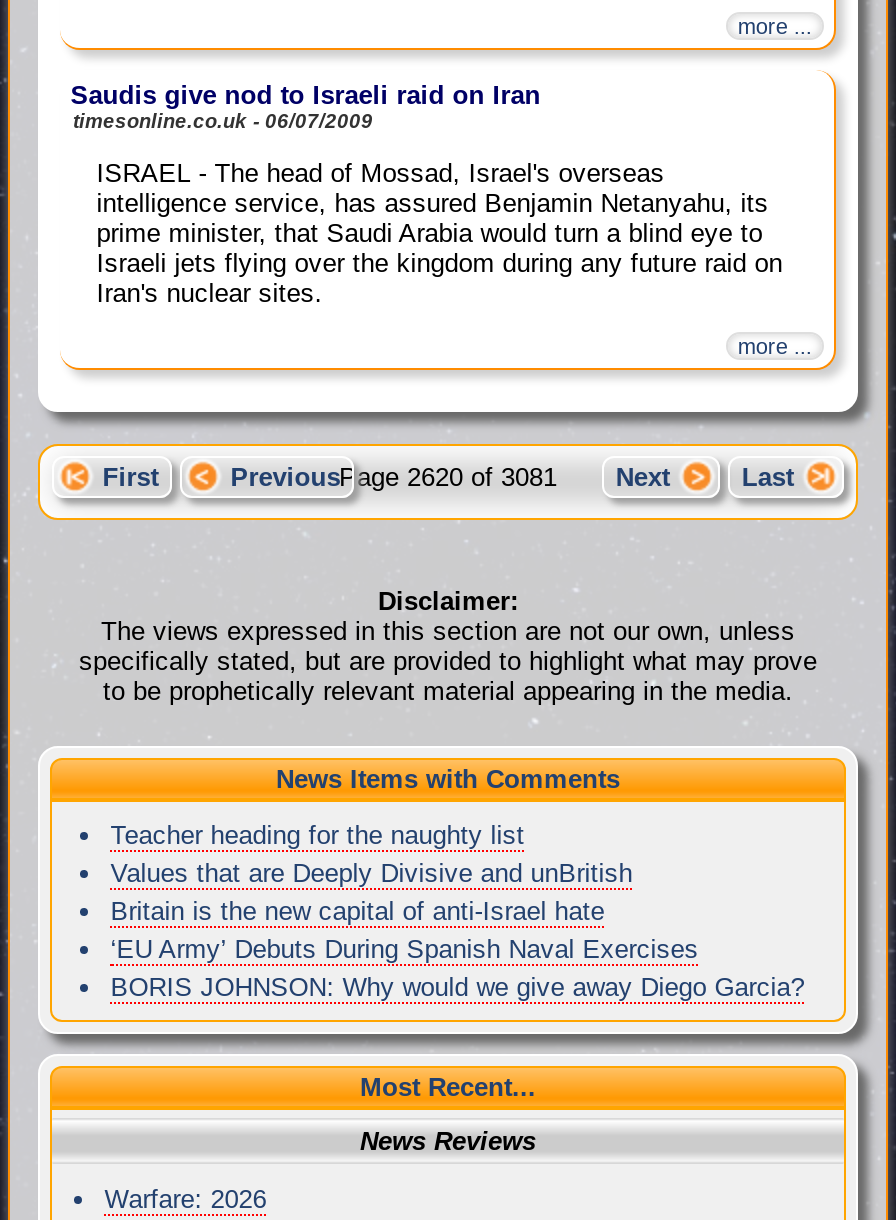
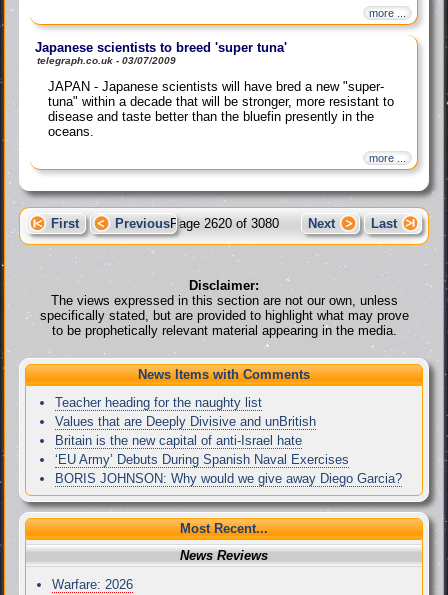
- Saudis give nod to Israeli raid on Iran
- timesonline.co.uk - 06/07/2009
+ Japanese scientists to breed 'super tuna'
+ telegraph.co.uk - 03/07/2009

- ISRAEL - The head of Mossad, Israel's overseas
- intelligence service, has assured Benjamin Netanyahu, its
- prime minister, that Saudi Arabia would turn a blind eye to
- Israeli jets flying over the kingdom during any future raid on
- Iran's nuclear sites.
+ JAPAN - Japanese scientists will have bred a new "super-
+ tuna" within a decade that will be stronger, more resistant to
+ disease and taste better than the bluefin presently in the
+ oceans.

- PreviousPage 2620 of 3081
+ PreviousPage 2620 of 3080
